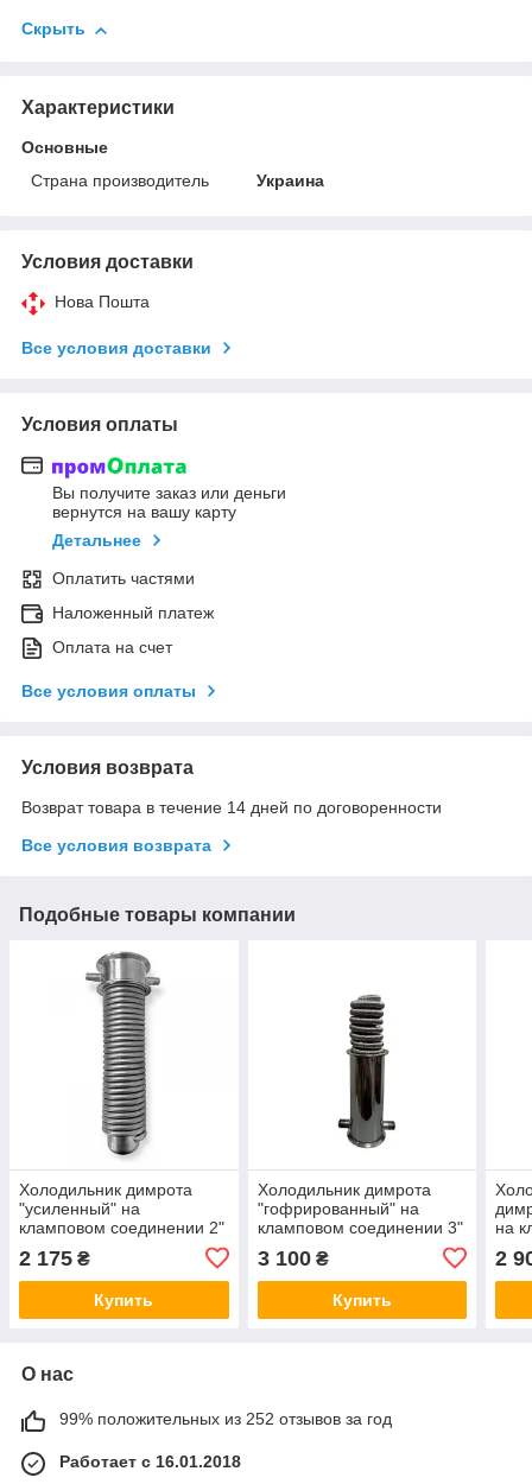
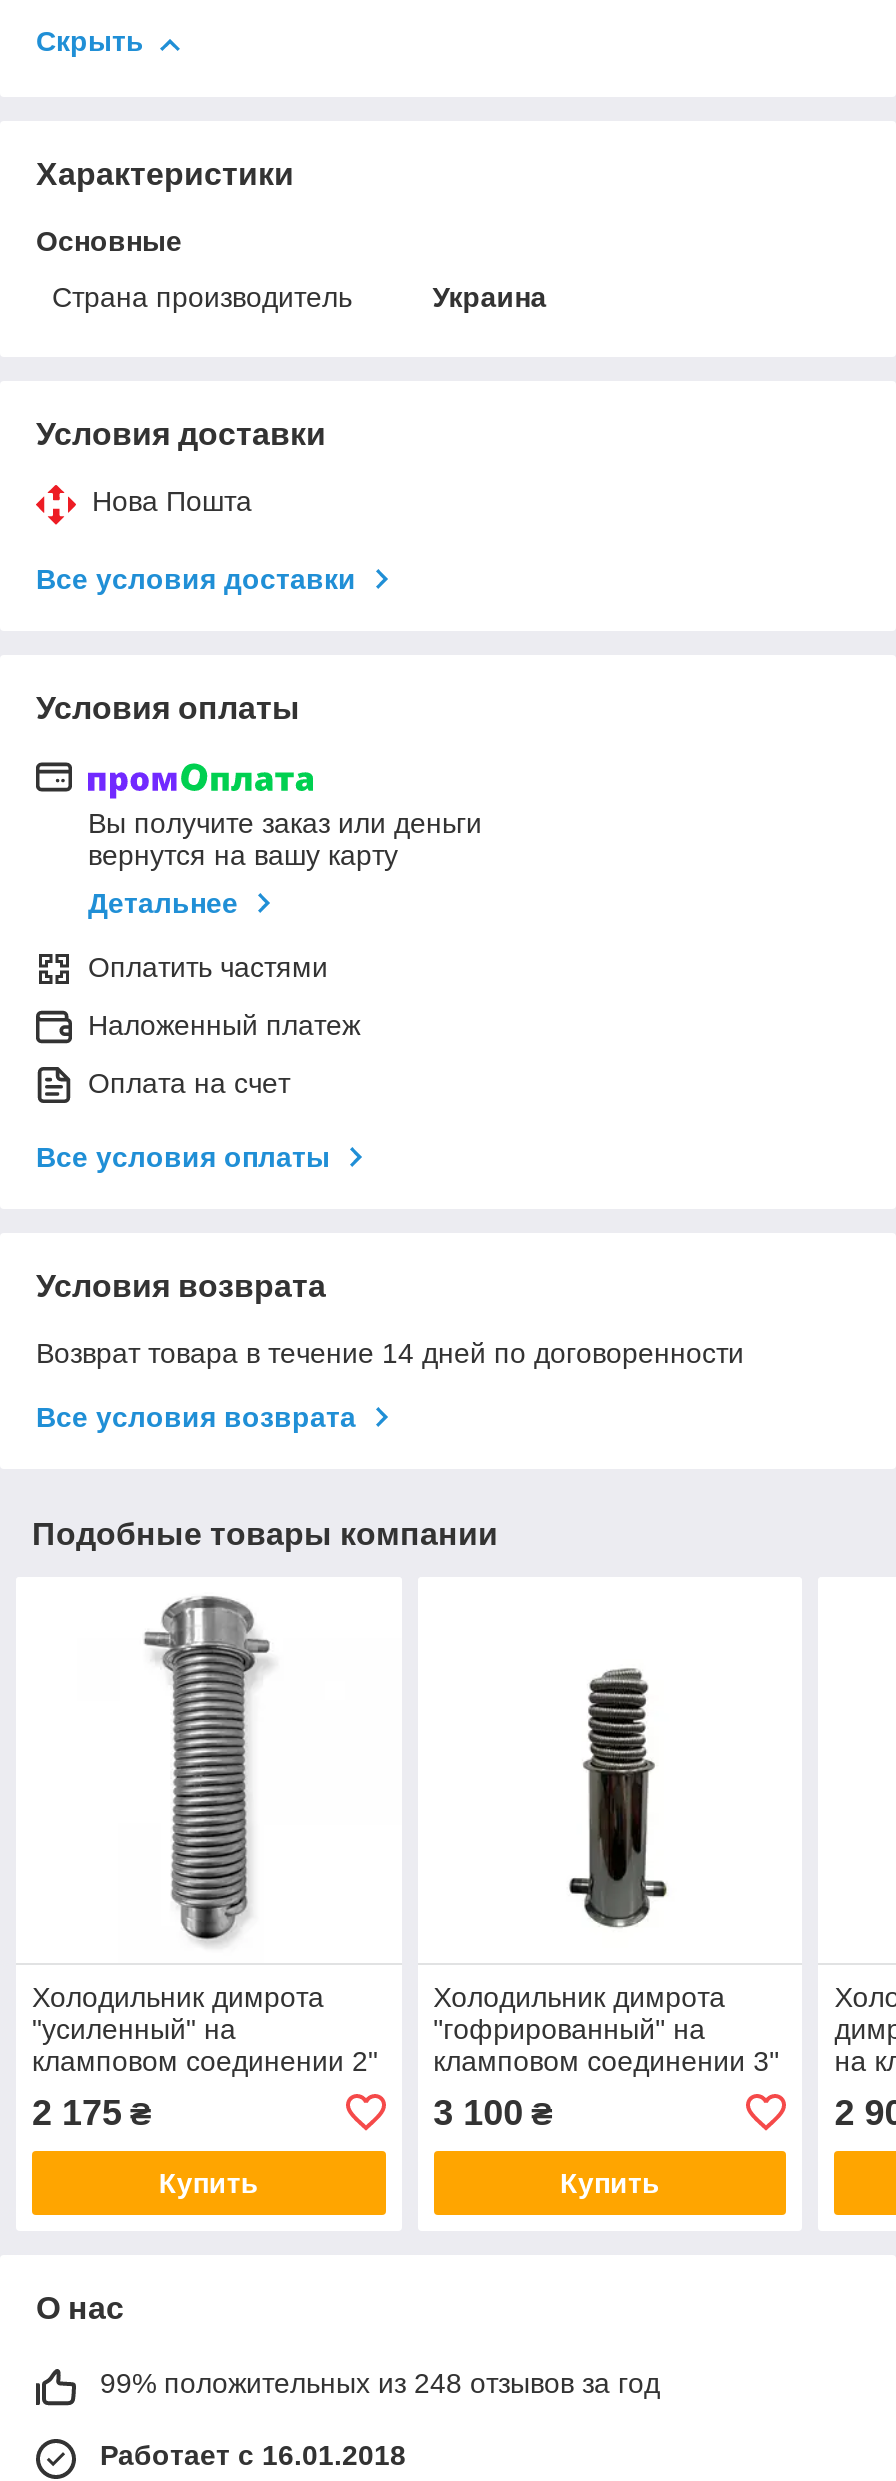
- 99% положительных из 252 отзывов за год
+ 99% положительных из 248 отзывов за год
